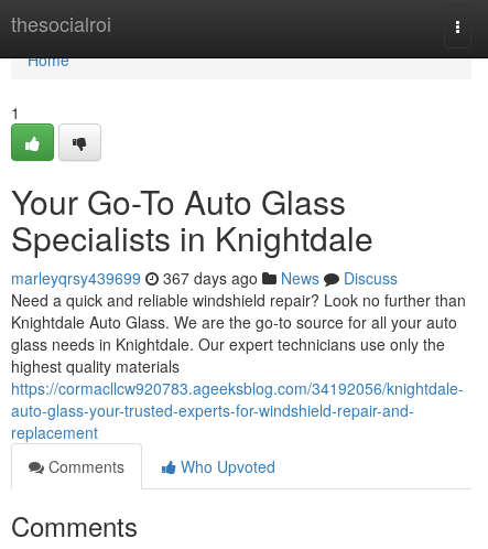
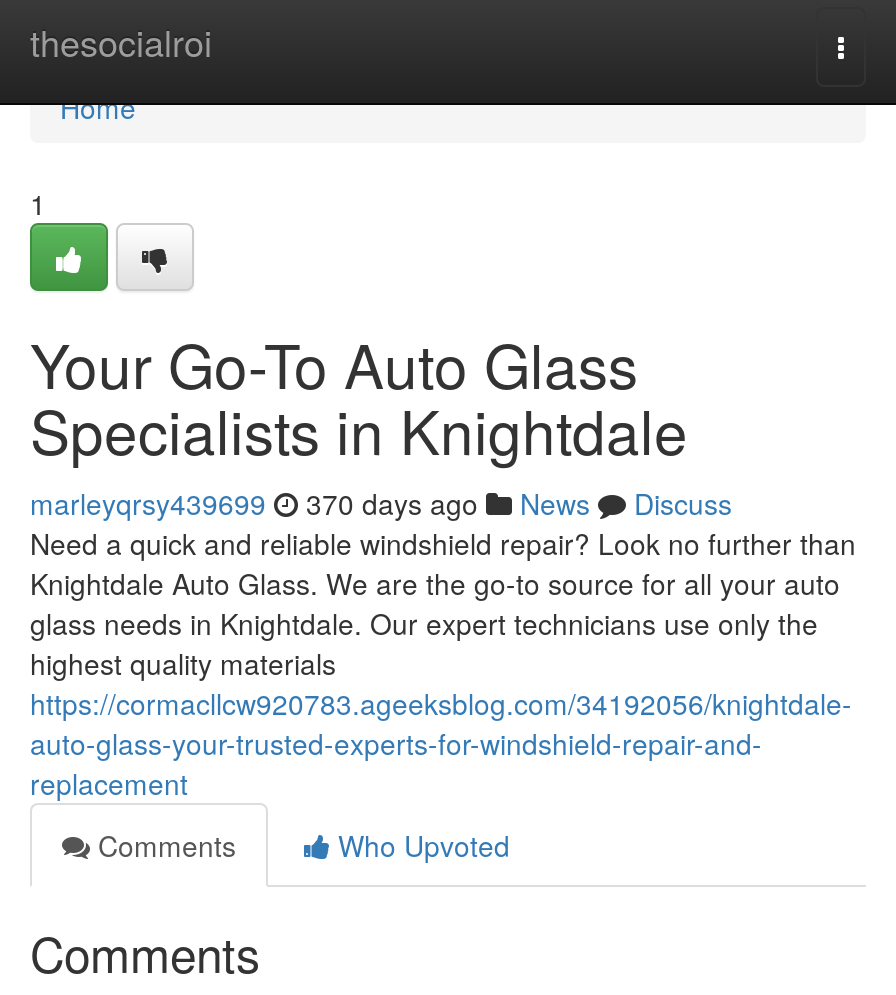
- marleyqrsy439699 367 days ago News Discuss
+ marleyqrsy439699 370 days ago News Discuss
